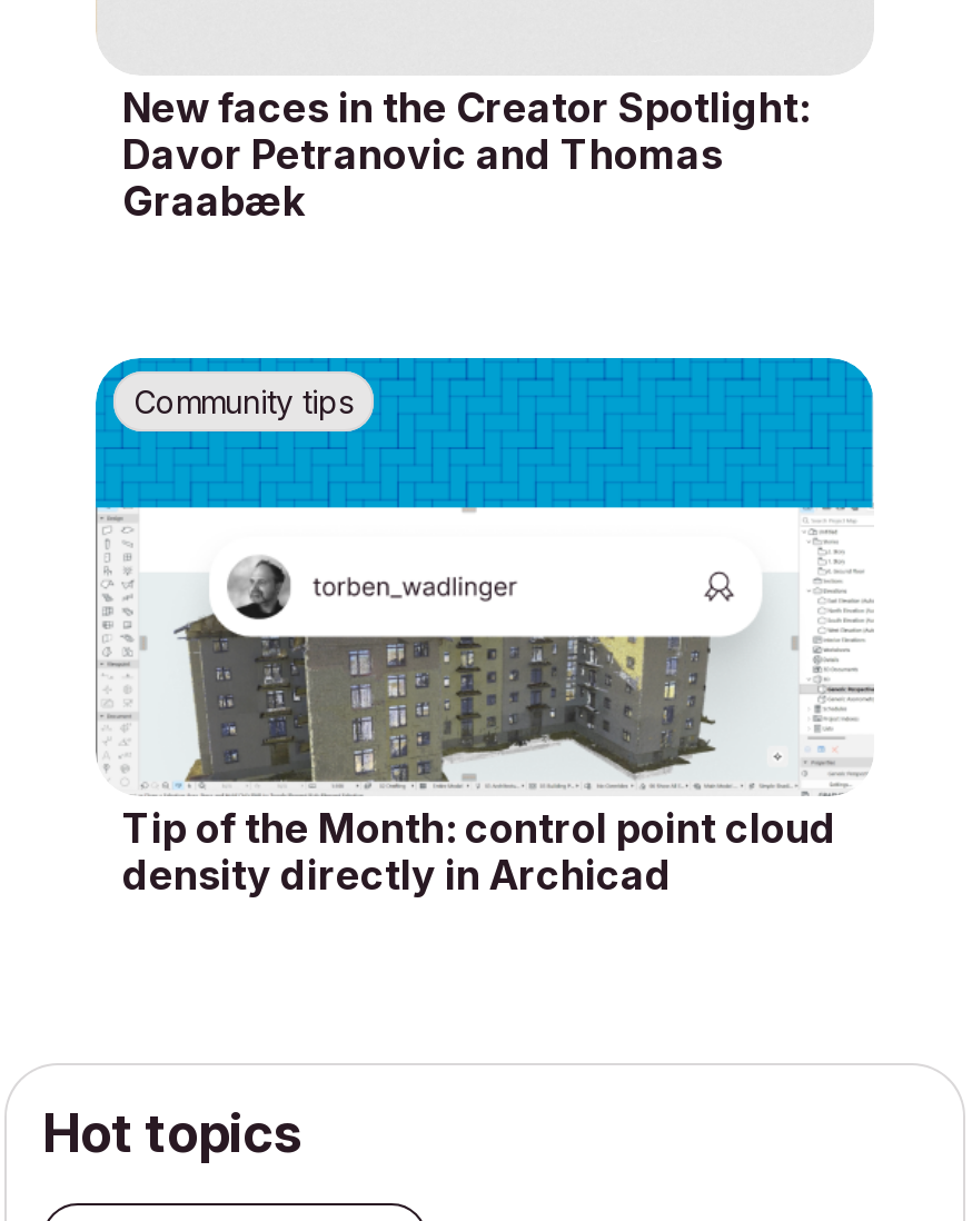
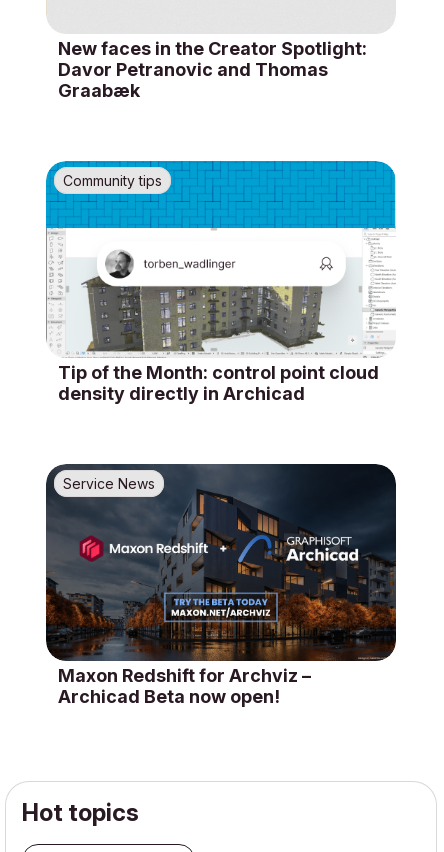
+ [image]
+ Service News

+ Maxon Redshift for Archviz –
+ Archicad Beta now open!
